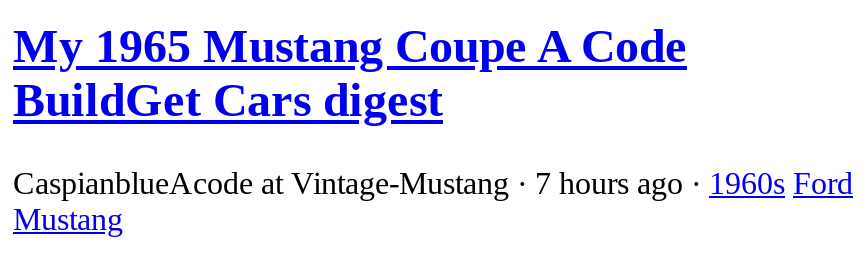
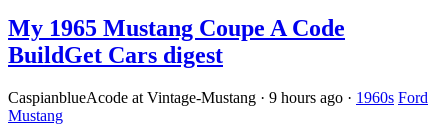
- CaspianblueAcode at Vintage-Mustang · 7 hours ago · 1960s Ford
+ CaspianblueAcode at Vintage-Mustang · 9 hours ago · 1960s Ford
